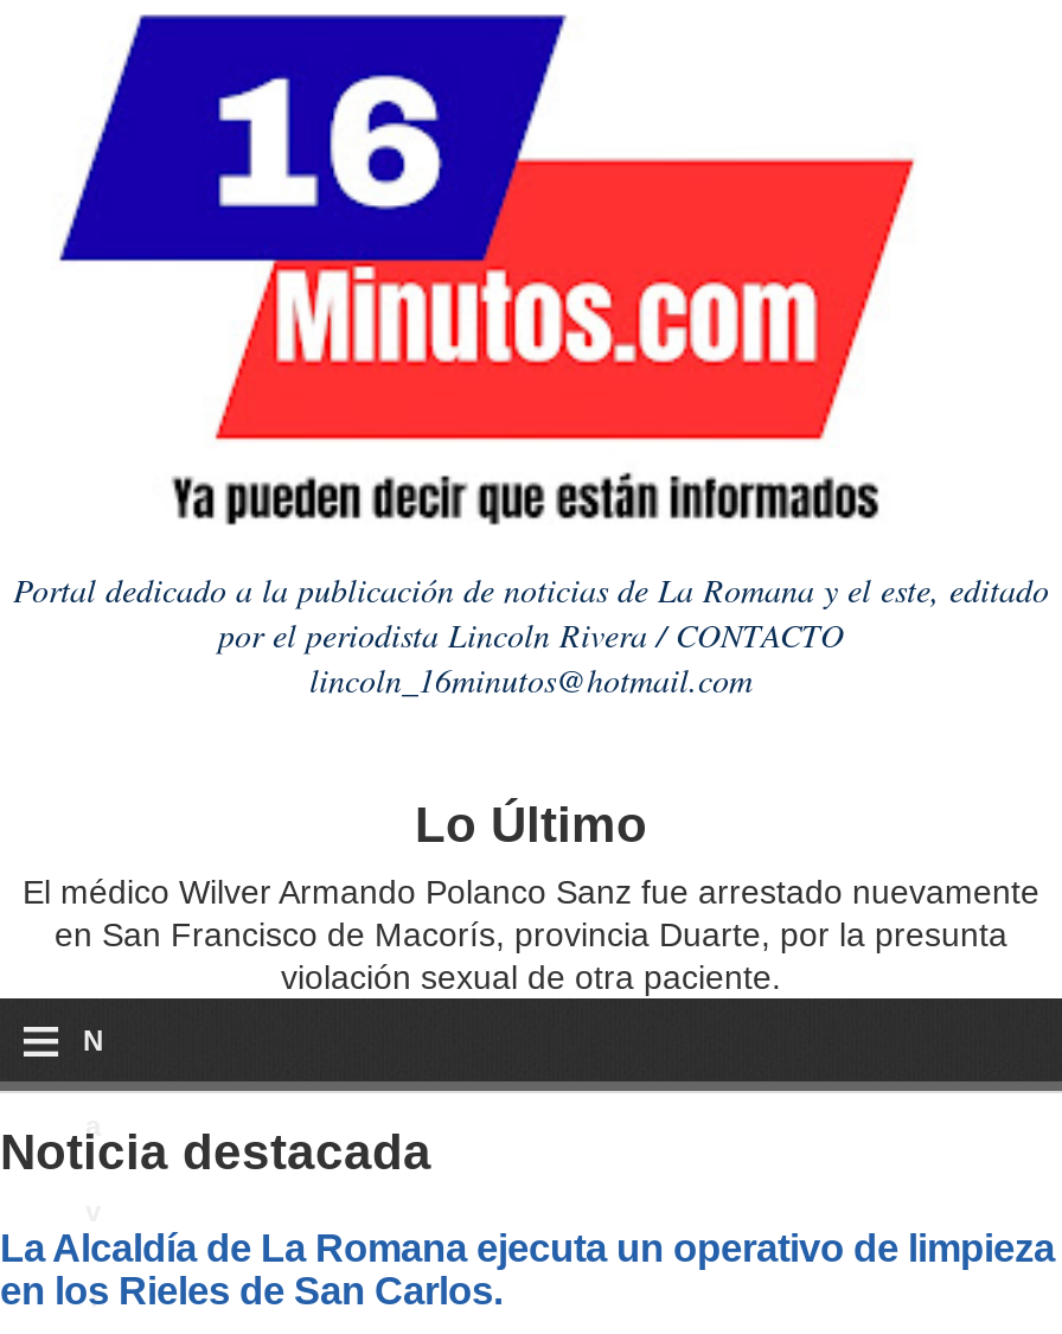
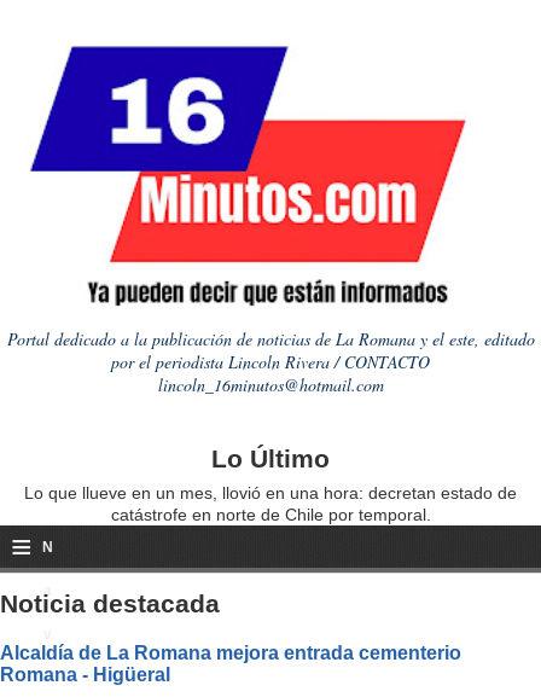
- El médico Wilver Armando Polanco Sanz fue arrestado nuevamente
- en San Francisco de Macorís, provincia Duarte, por la presunta
- violación sexual de otra paciente.
+ Lo que llueve en un mes, llovió en una hora: decretan estado de
+ catástrofe en norte de Chile por temporal.

- La Alcaldía de La Romana ejecuta un operativo de limpieza
- en los Rieles de San Carlos.
+ Alcaldía de La Romana mejora entrada cementerio
+ Romana - Higüeral
